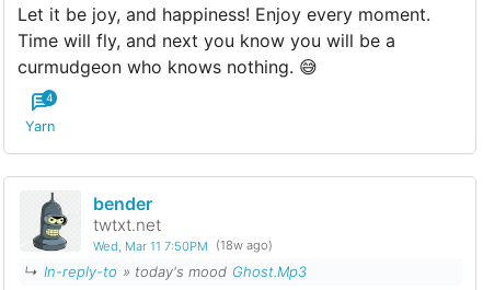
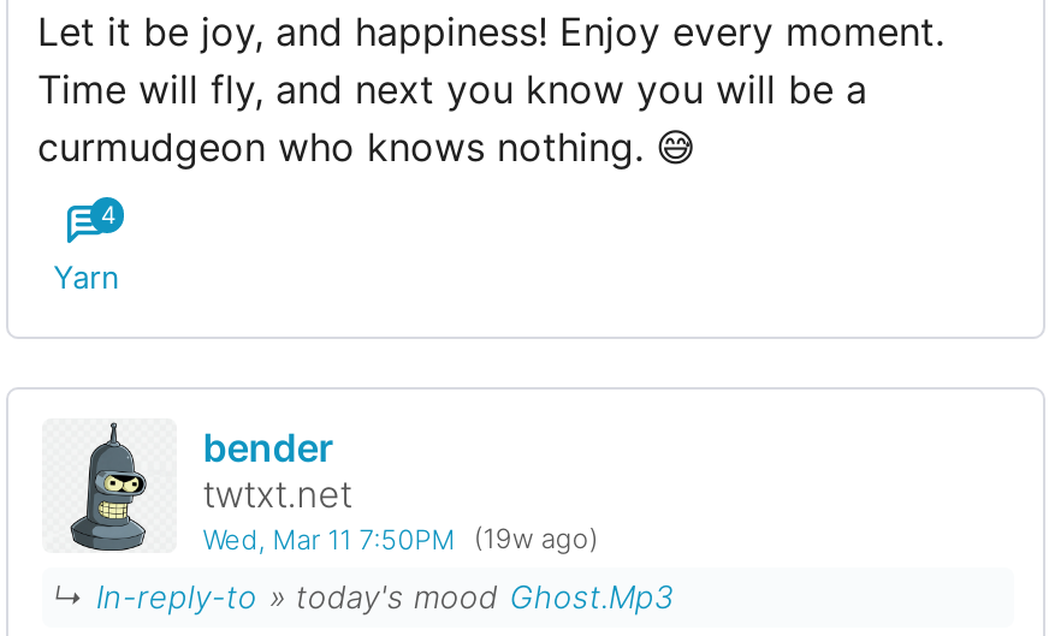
- Wed, Mar 11 7:50PM (18w ago)
+ Wed, Mar 11 7:50PM (19w ago)
